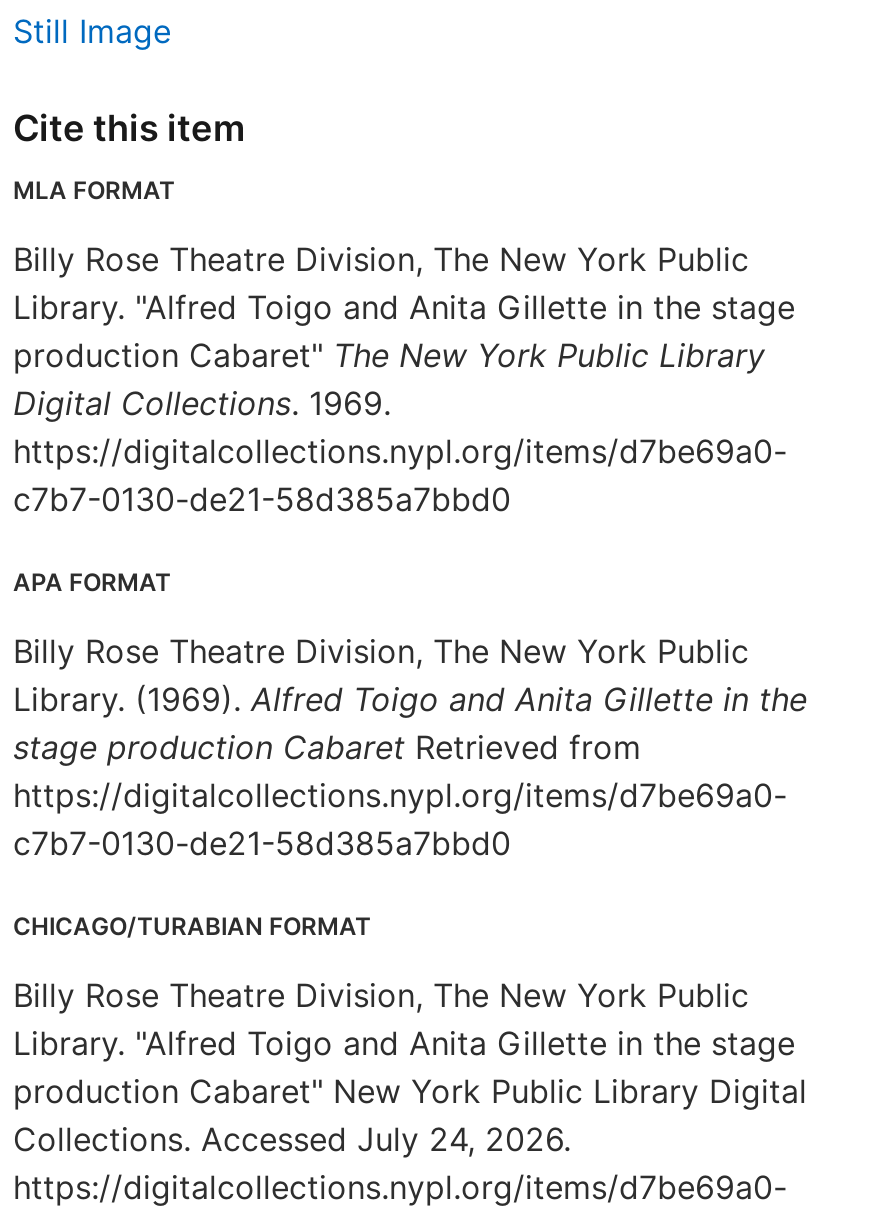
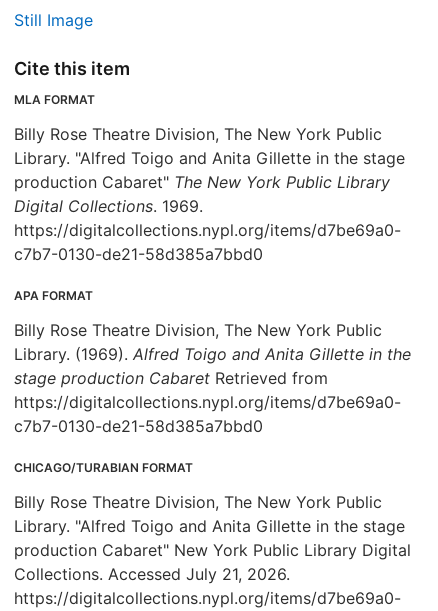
- Collections. Accessed July 24, 2026.
+ Collections. Accessed July 21, 2026.
